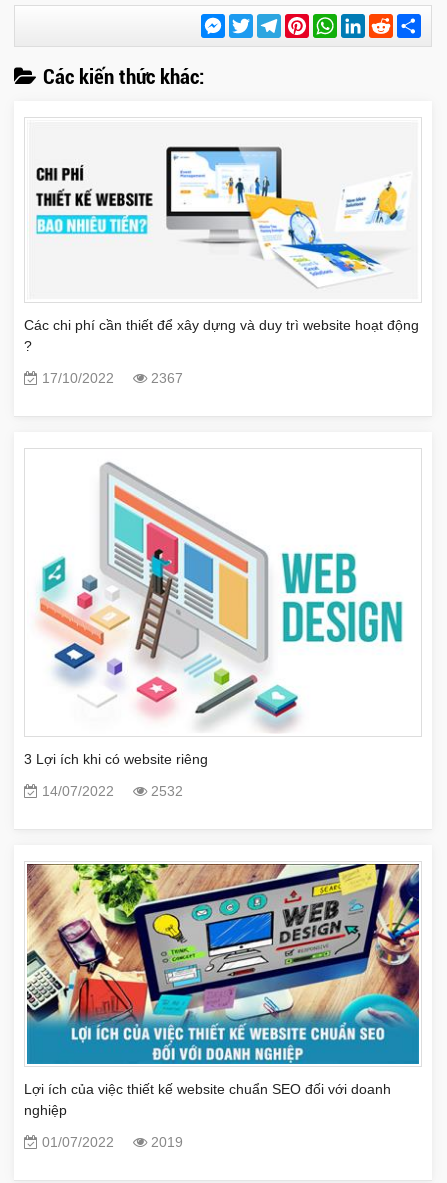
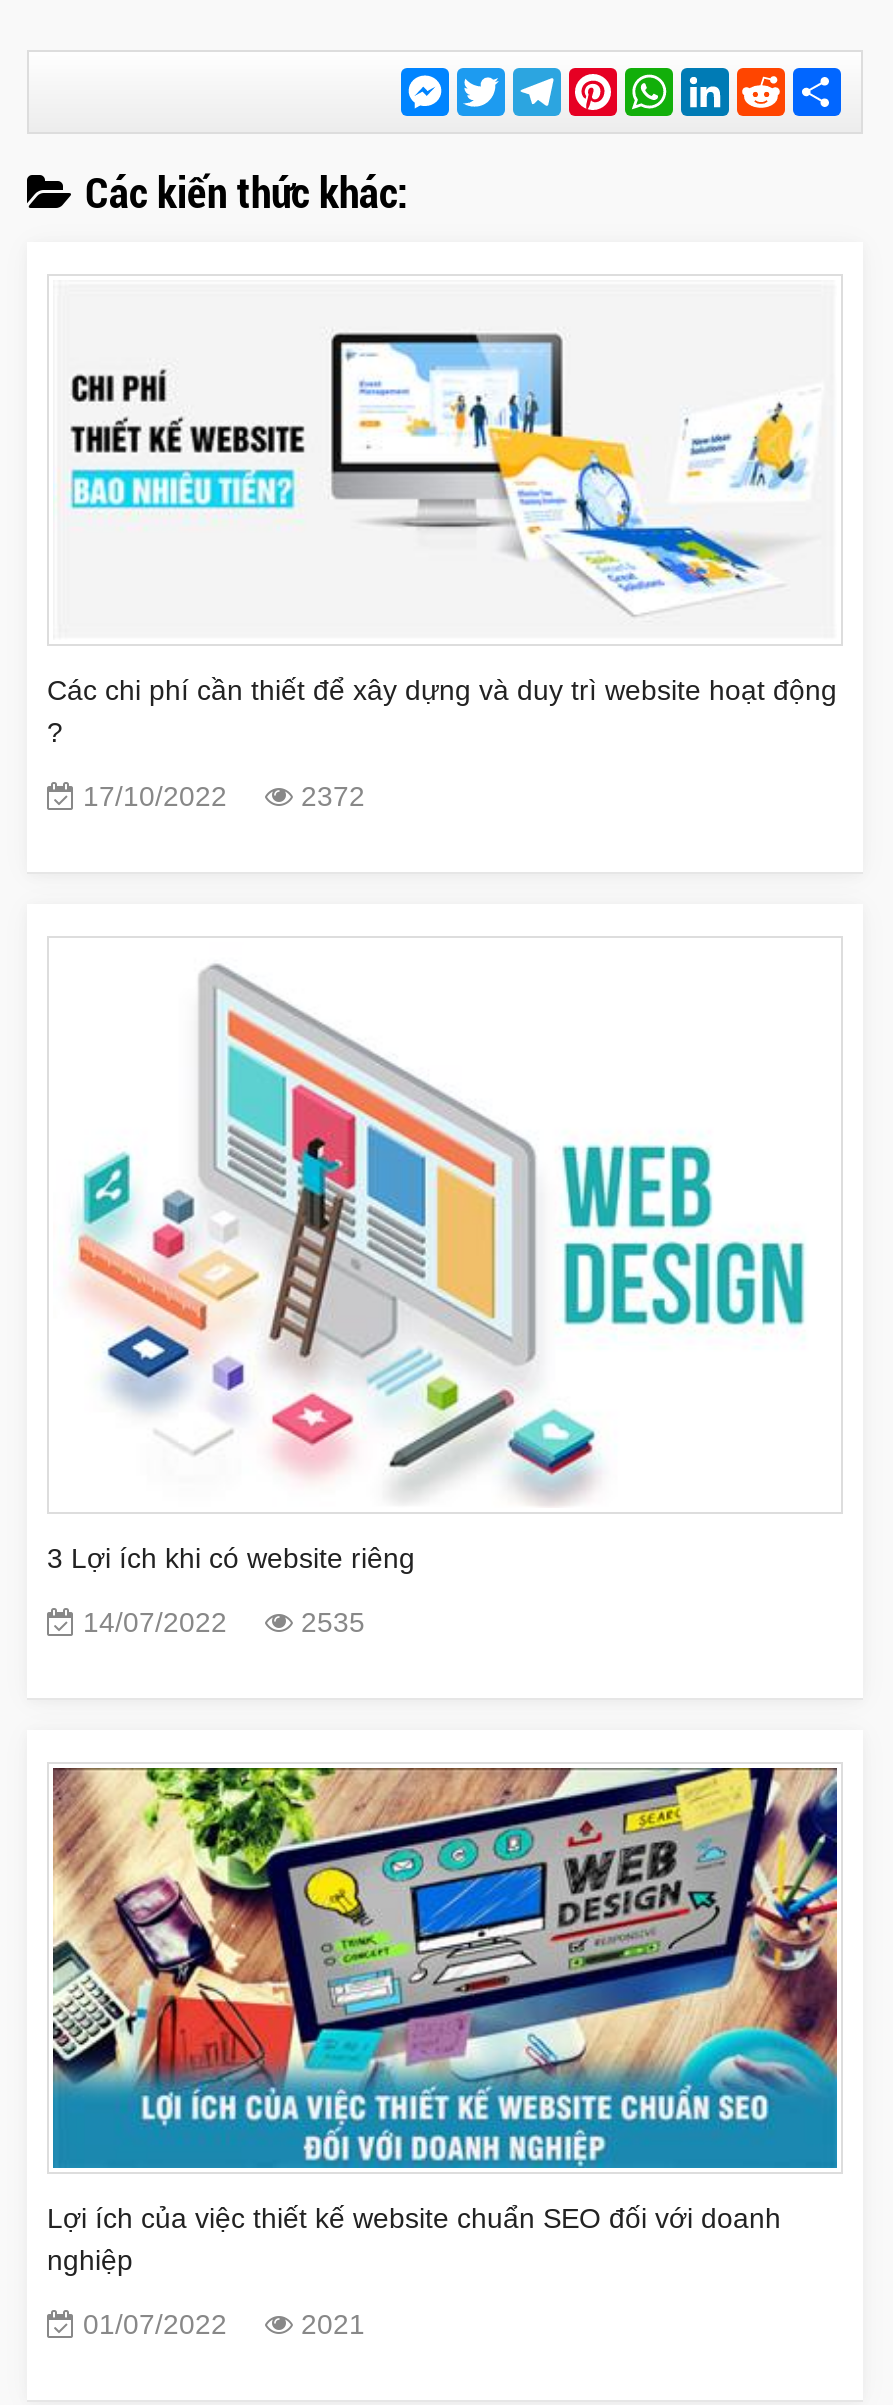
- 2367
+ 2372

- 2532
+ 2535

- 2019
+ 2021
